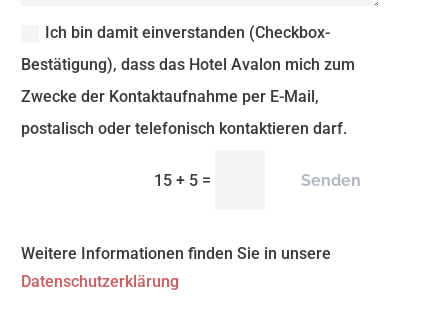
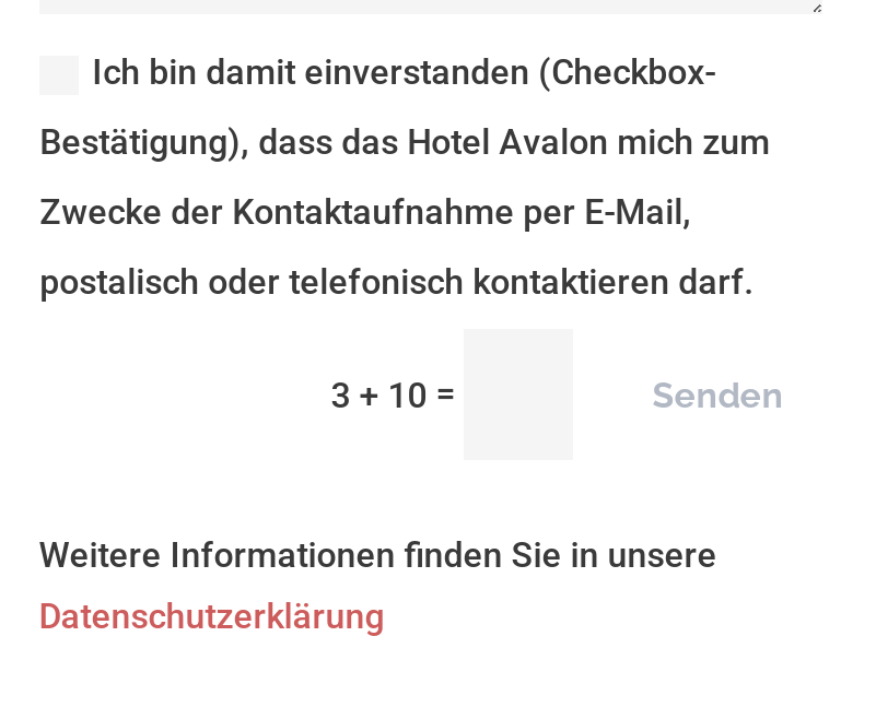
- 15 + 5 =
+ 3 + 10 =
